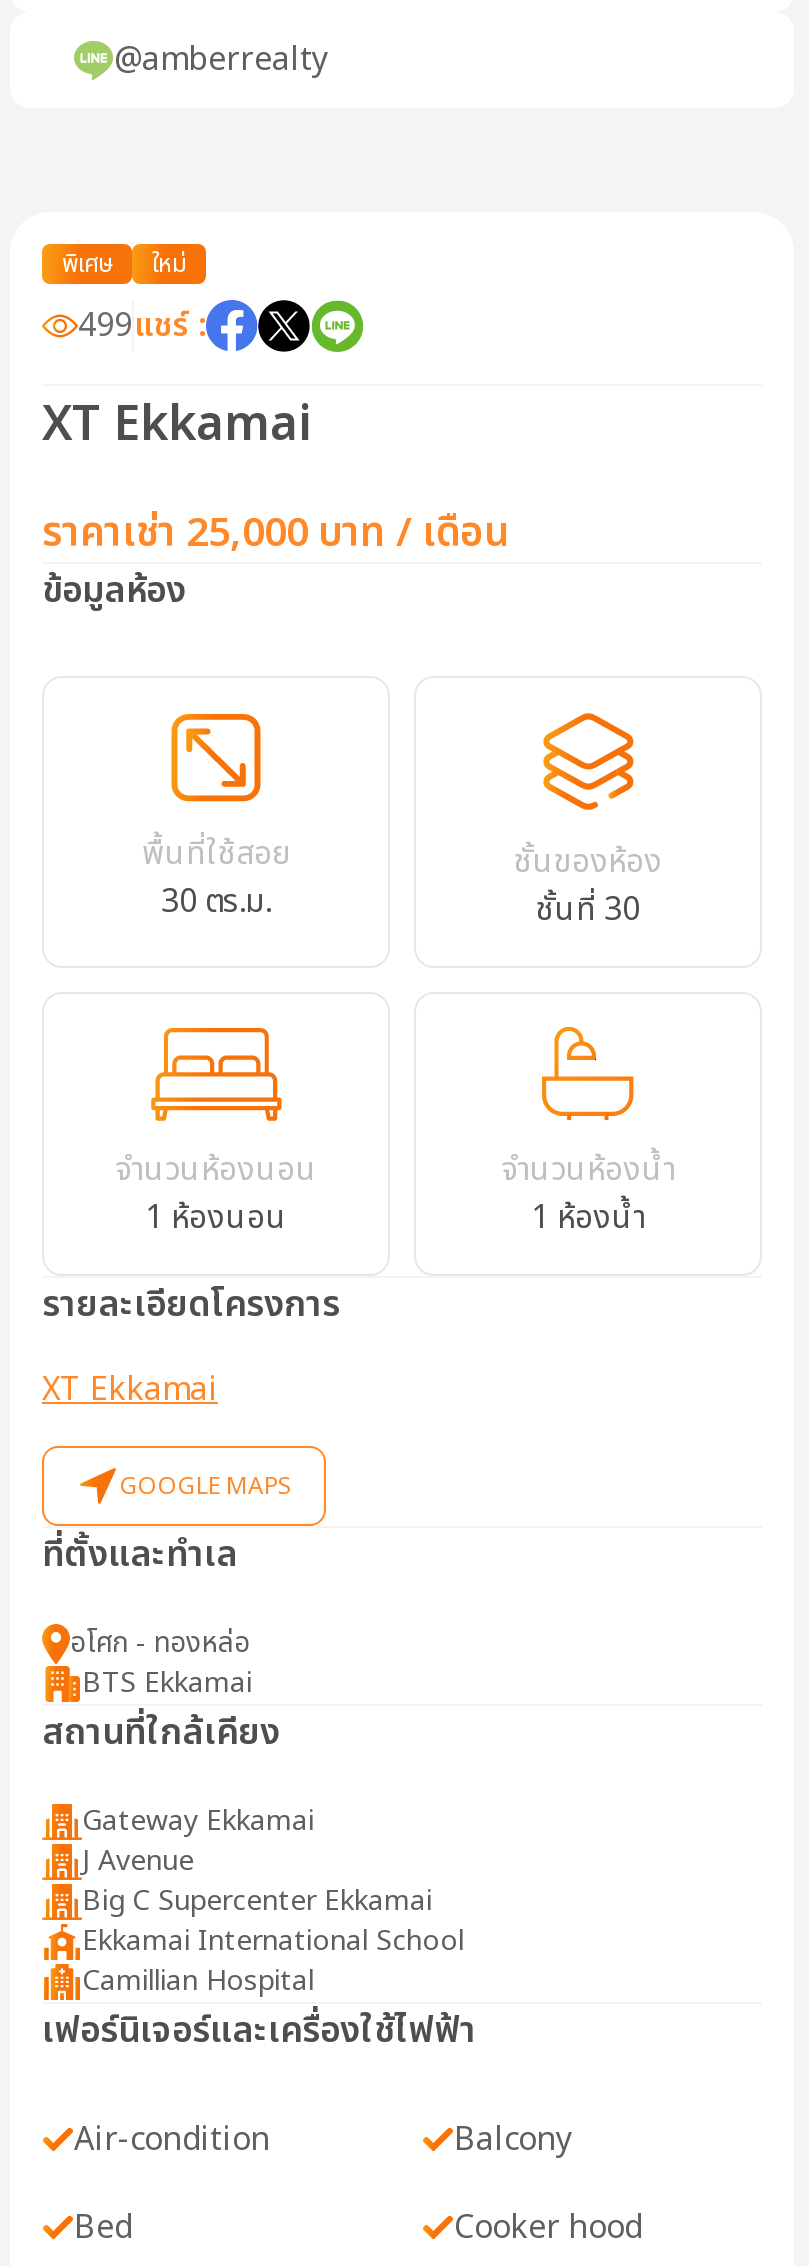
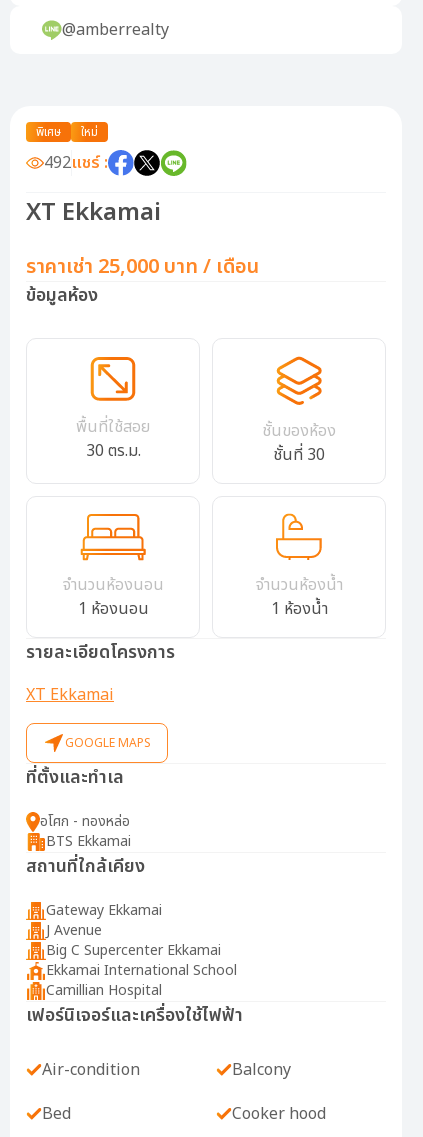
- 499แชร์ :
+ 492แชร์ :
